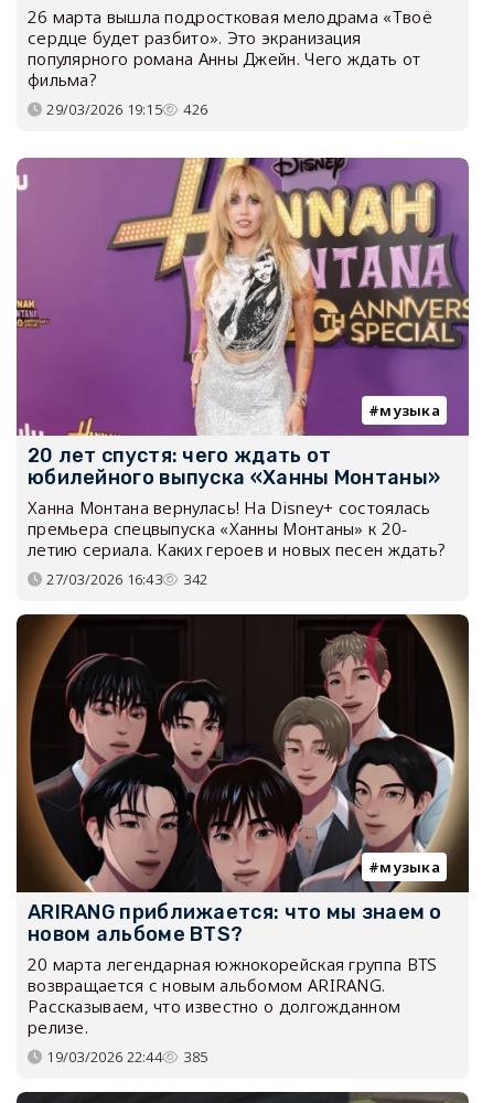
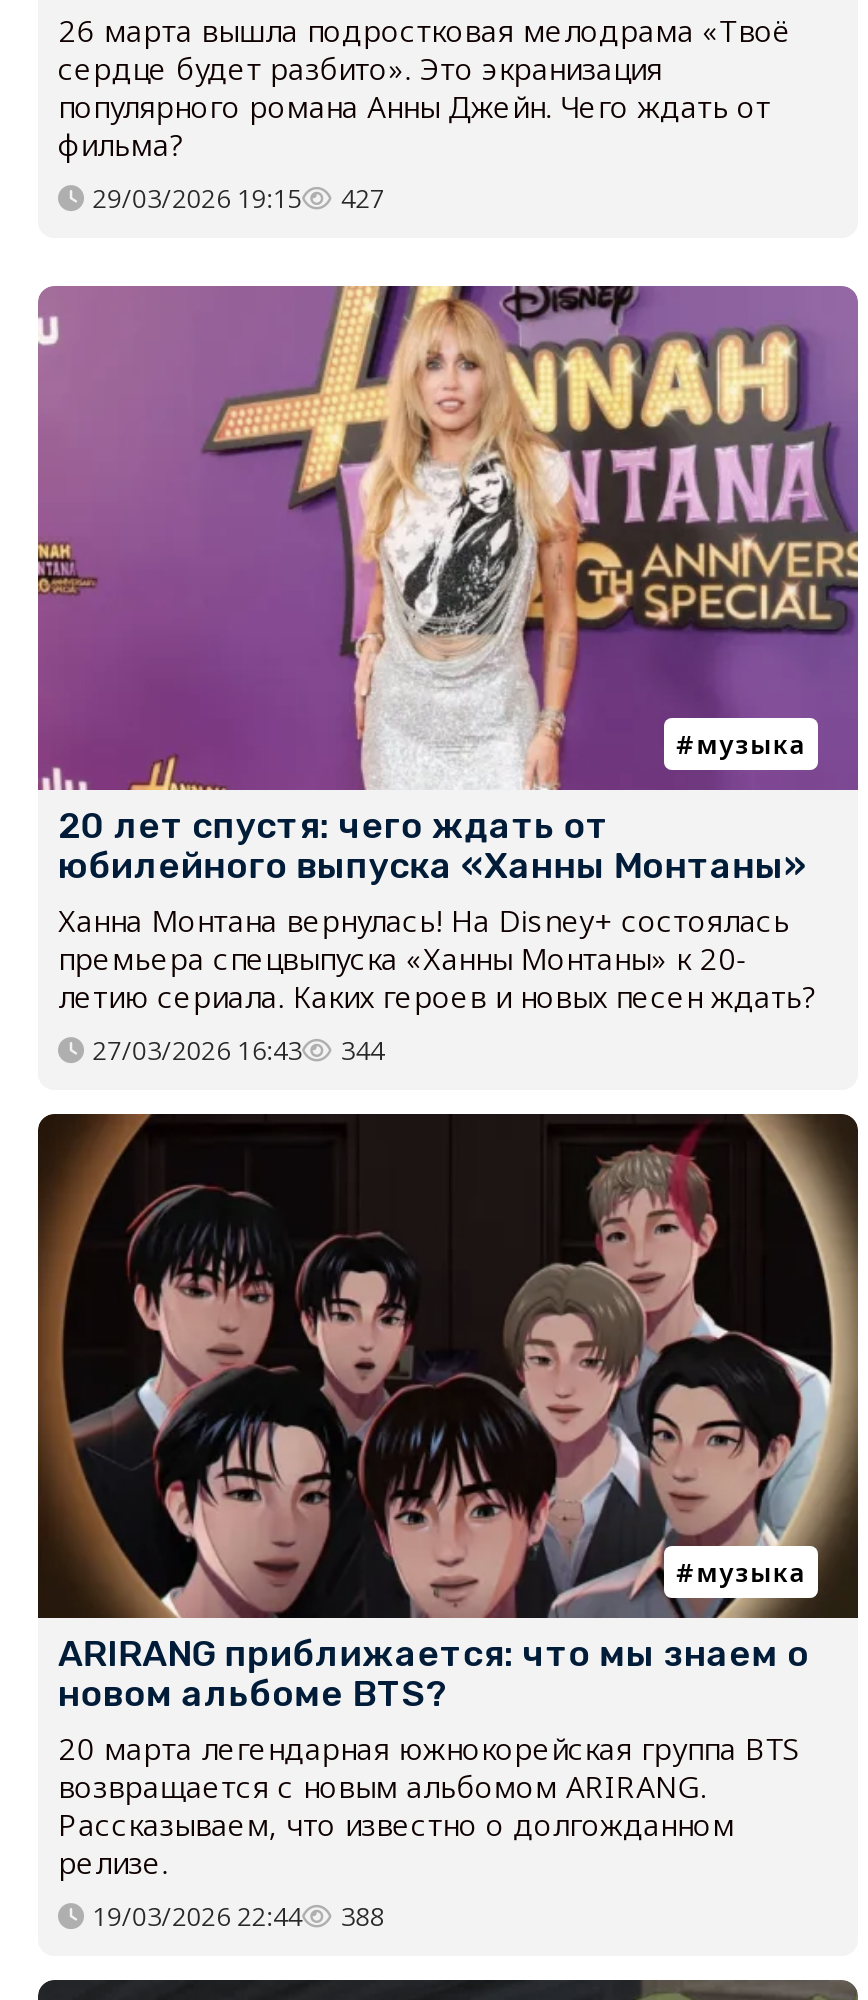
- 29/03/2026 19:15 426
+ 29/03/2026 19:15 427

- 27/03/2026 16:43 342
+ 27/03/2026 16:43 344

- 19/03/2026 22:44 385
+ 19/03/2026 22:44 388
